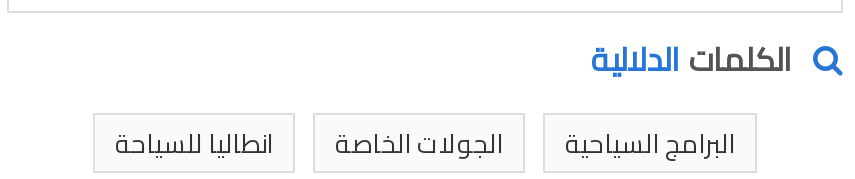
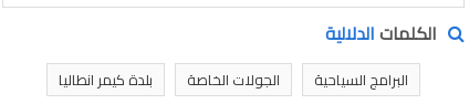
- انطاليا للسياحة
+ بلدة كيمر انطاليا
